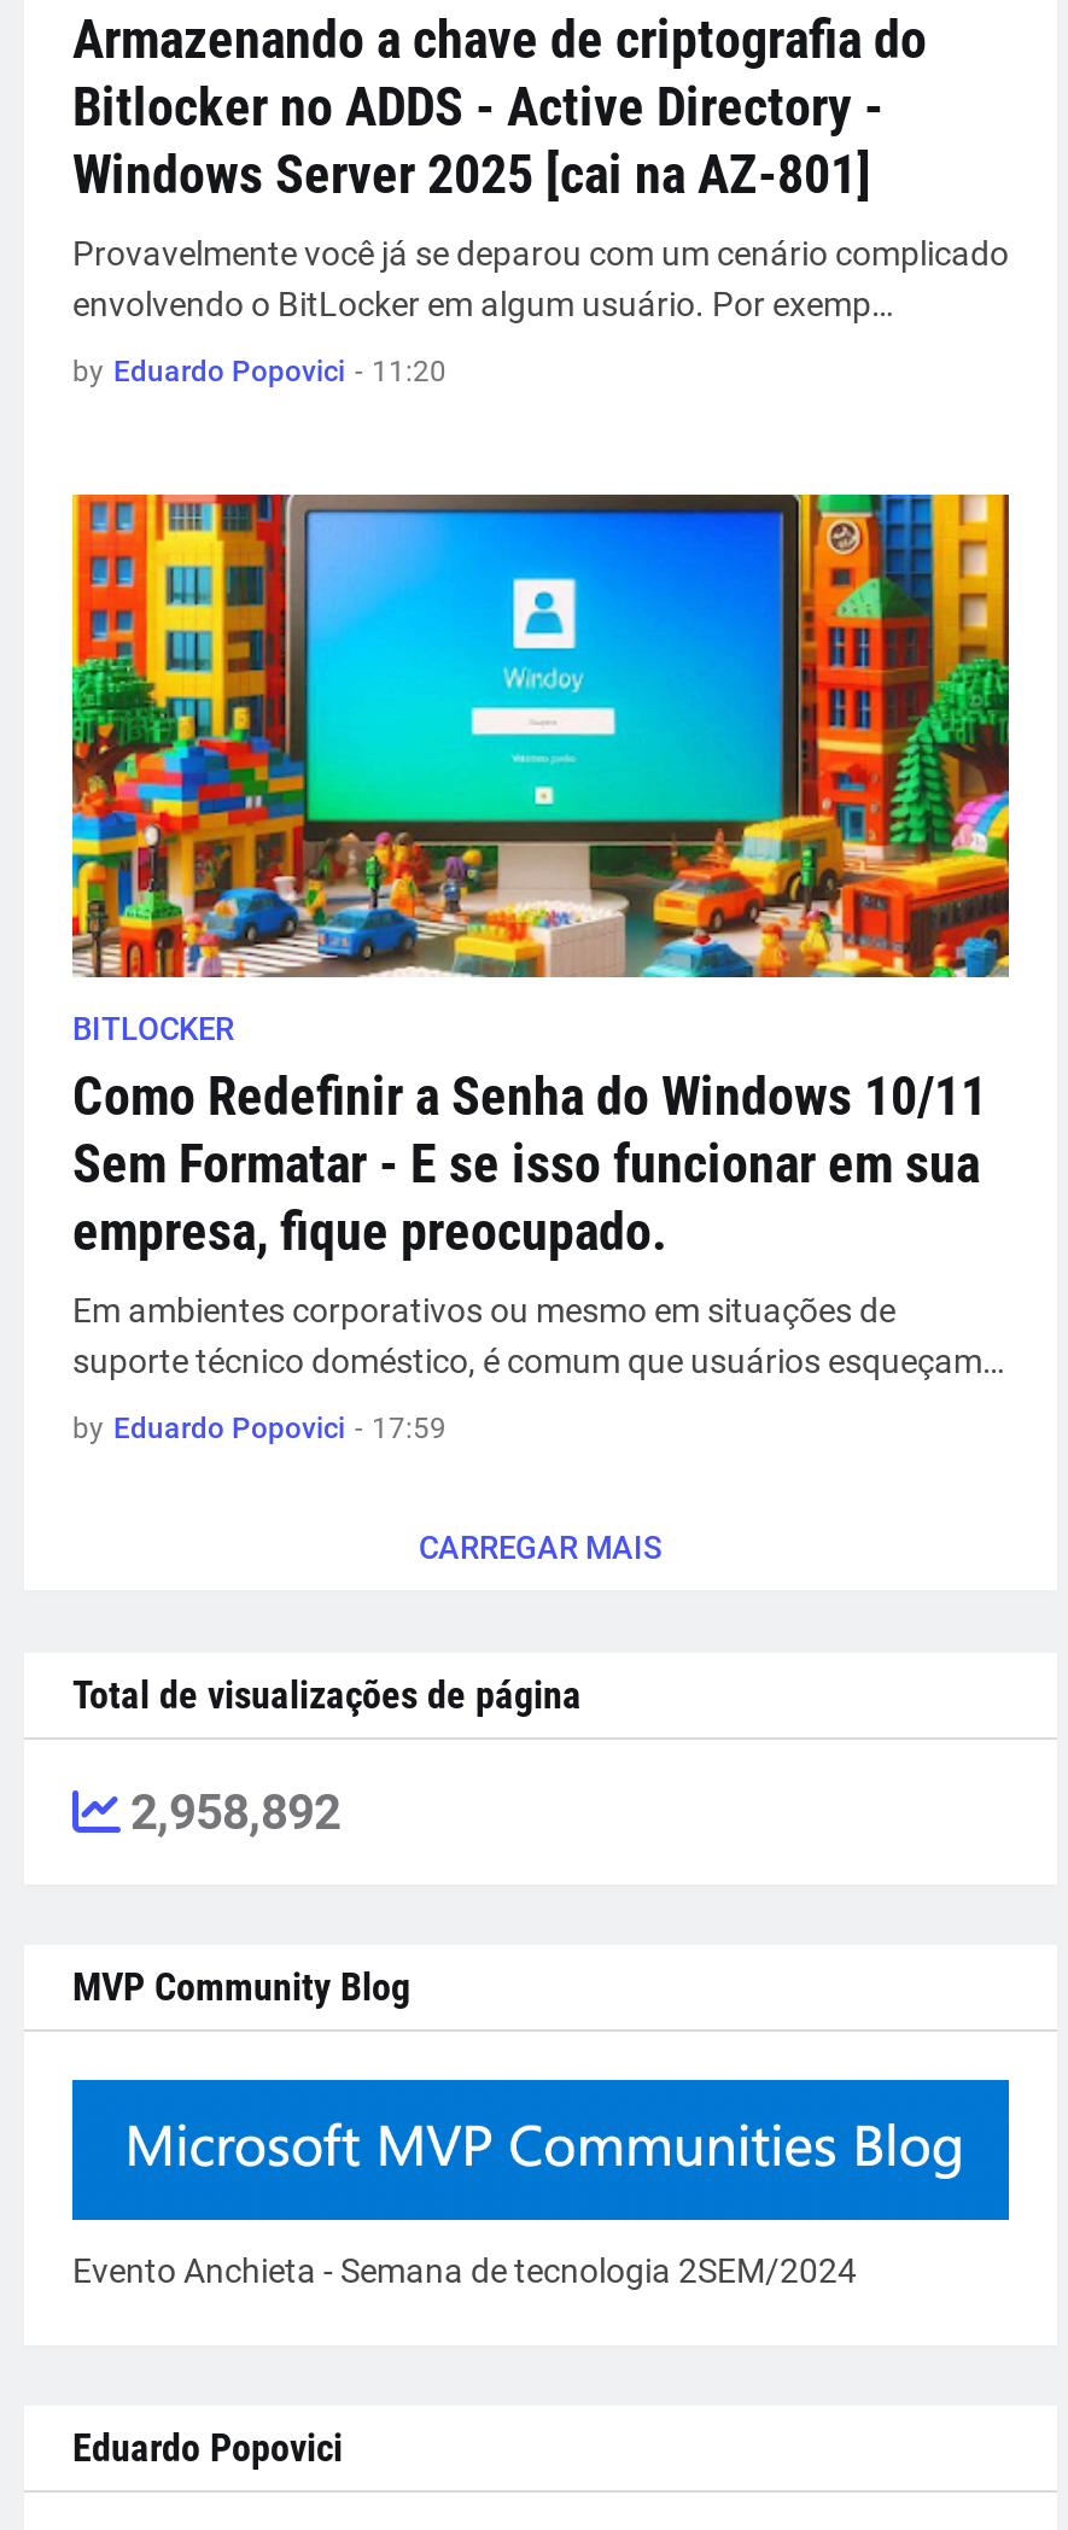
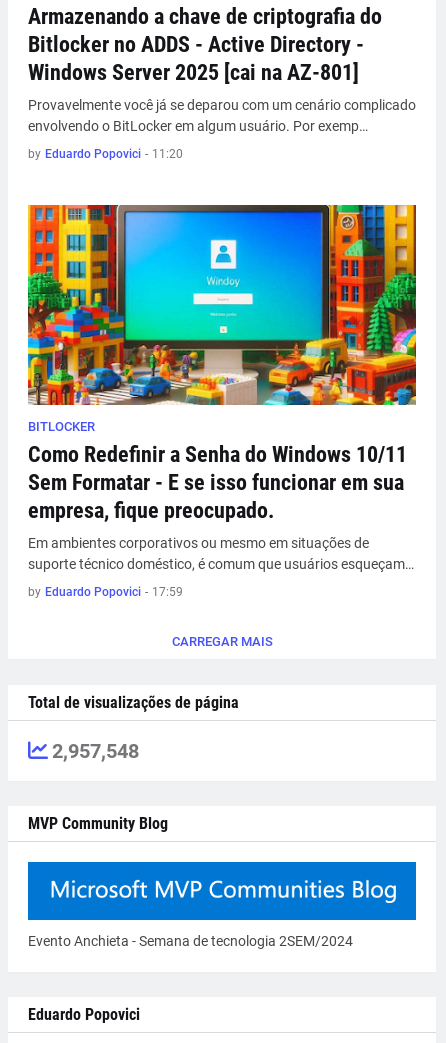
- 2,958,892
+ 2,957,548
